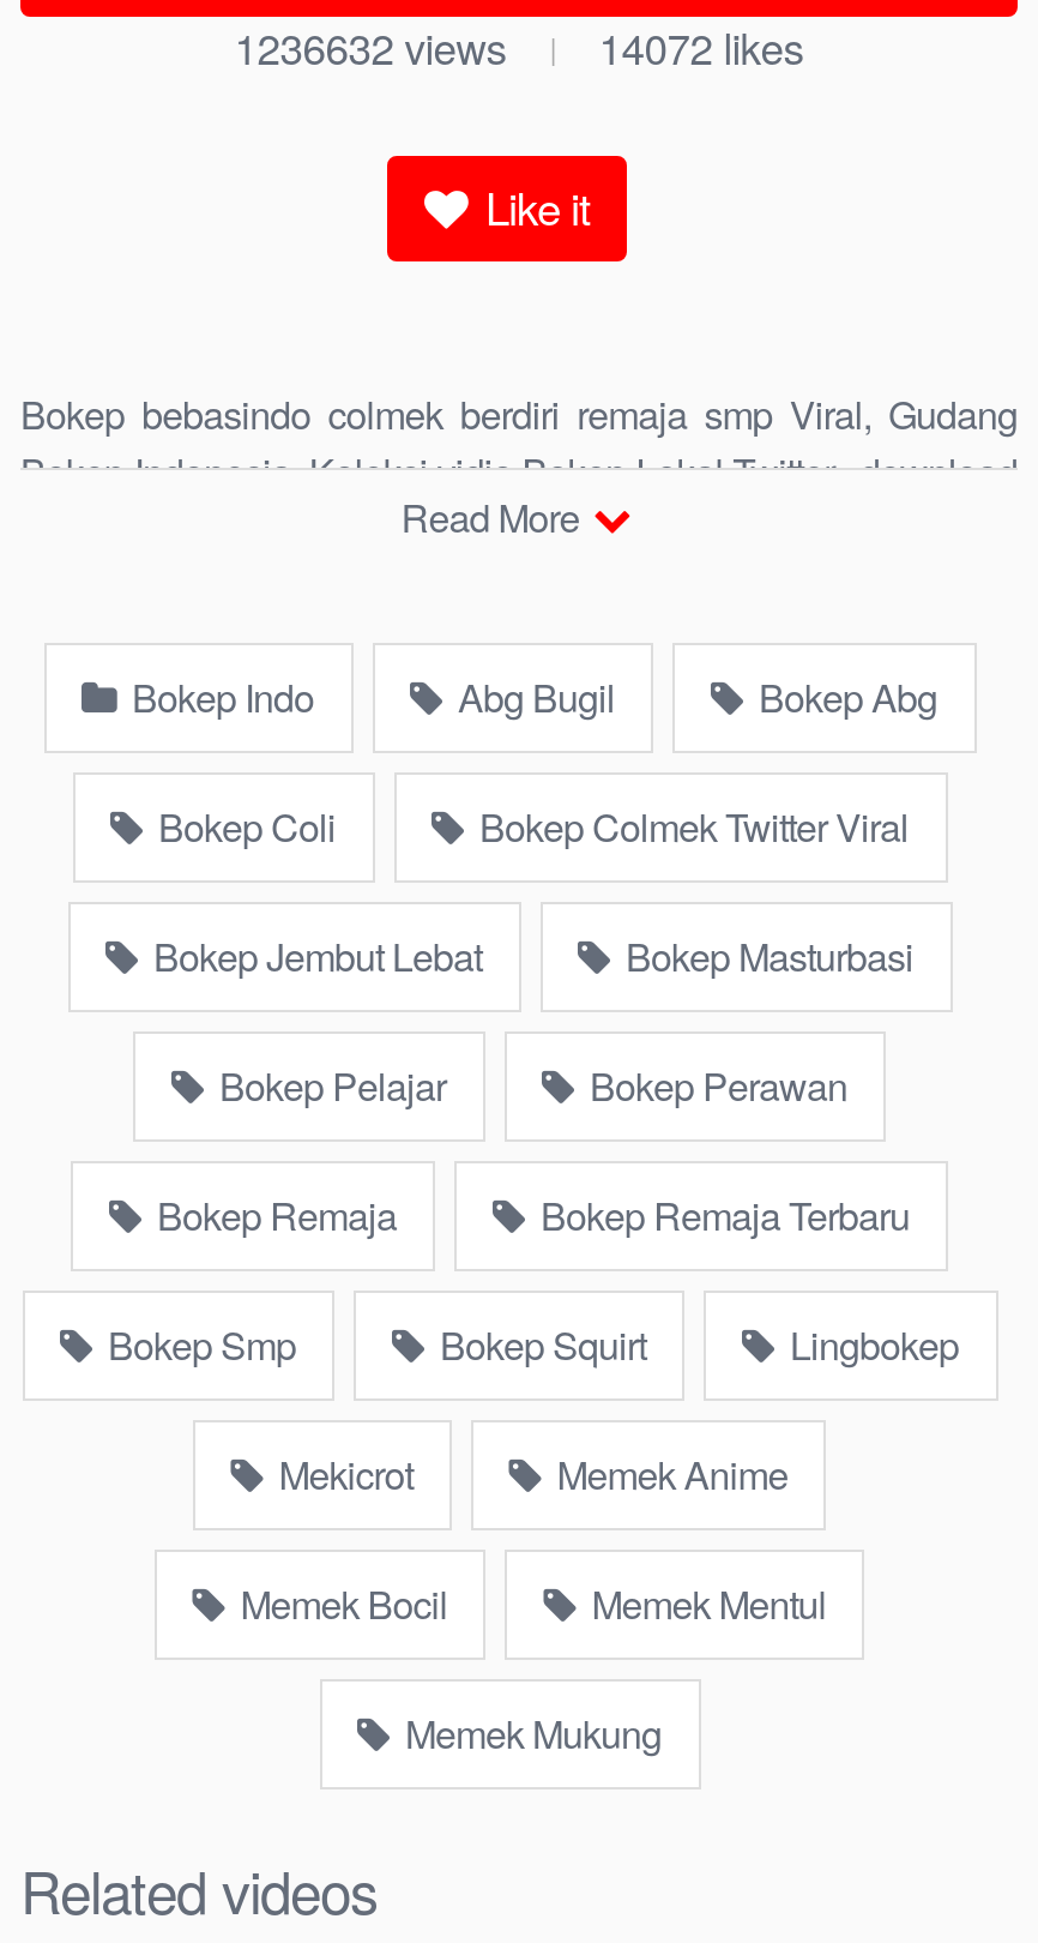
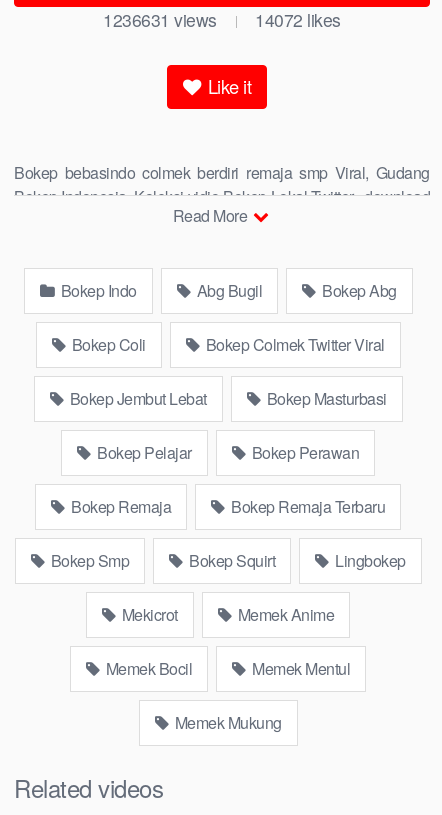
- 1236632views
+ 1236631views
